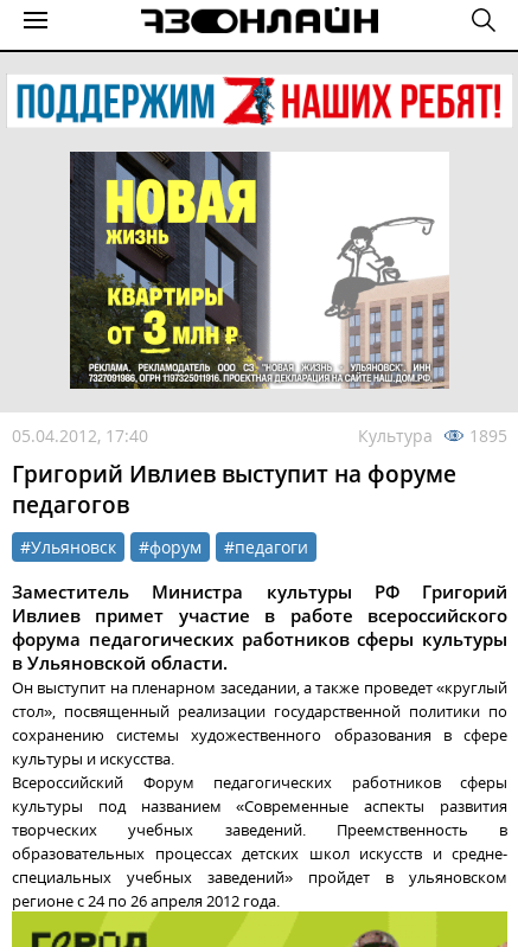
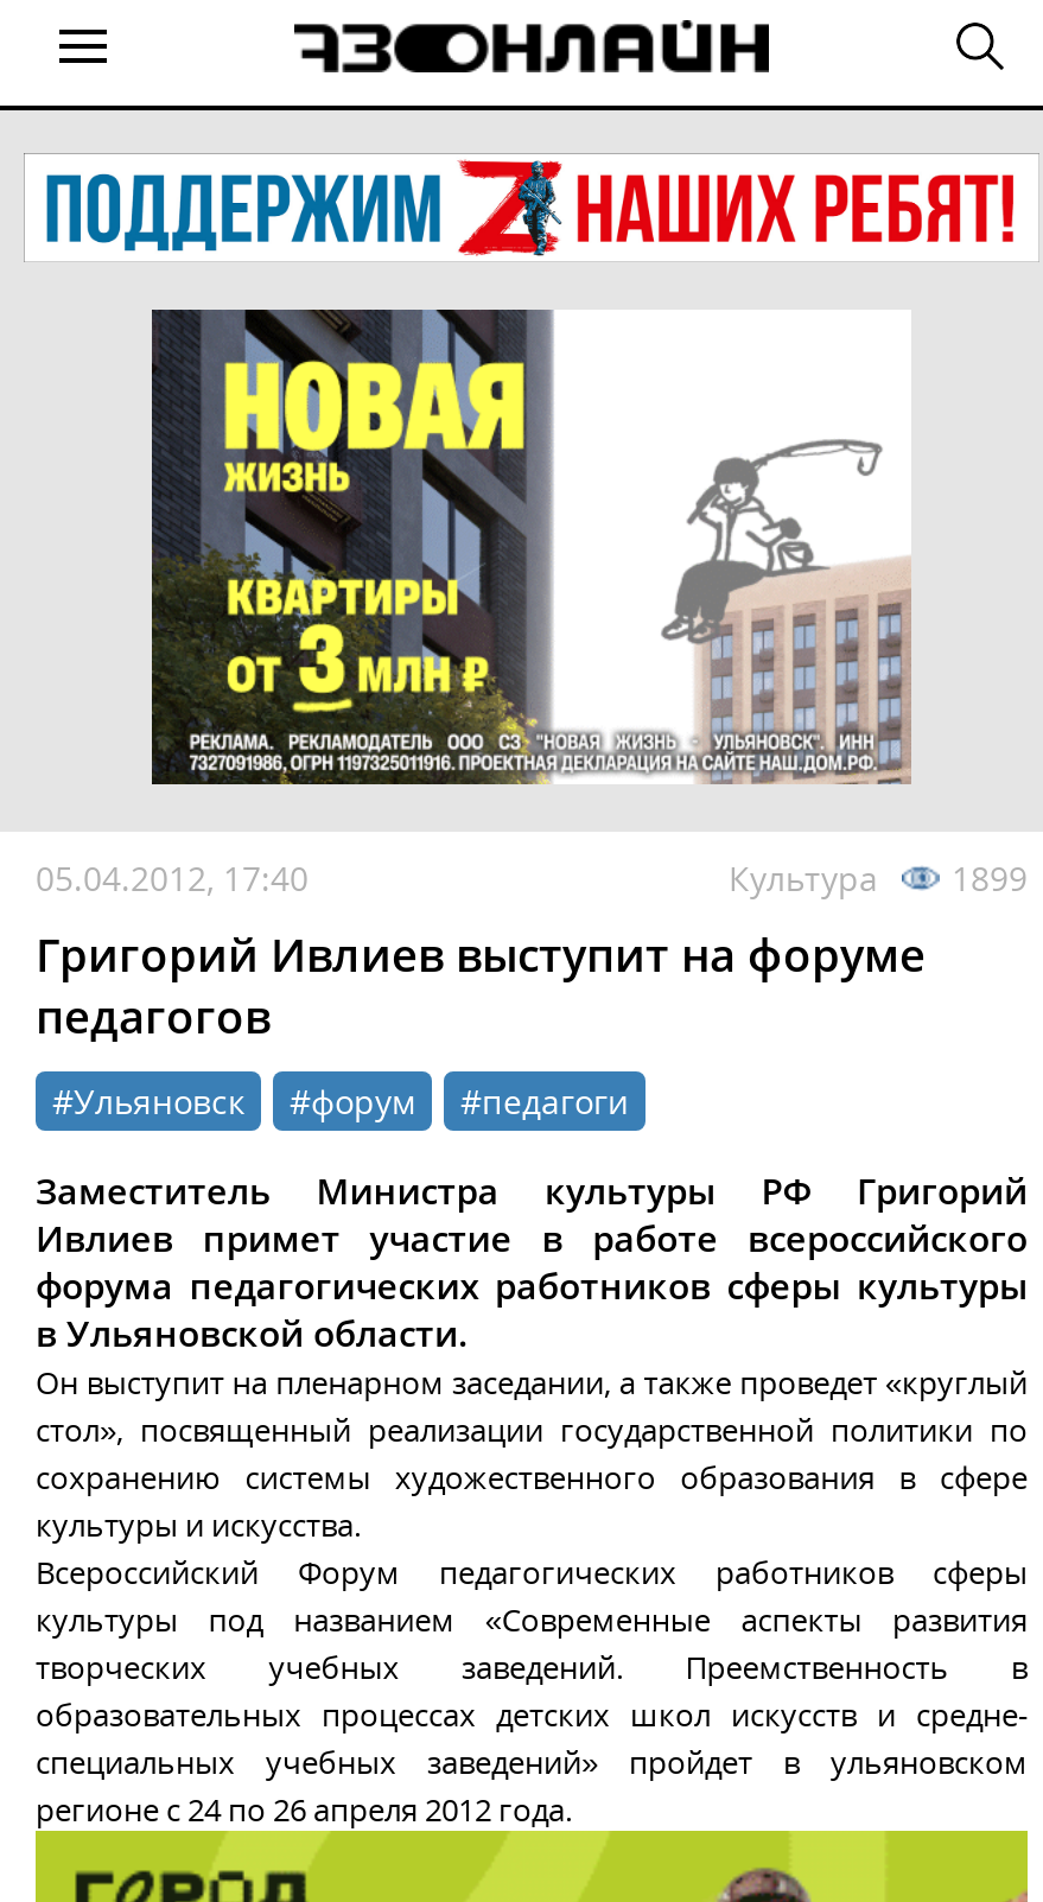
- Культура 1895
+ Культура 1899
